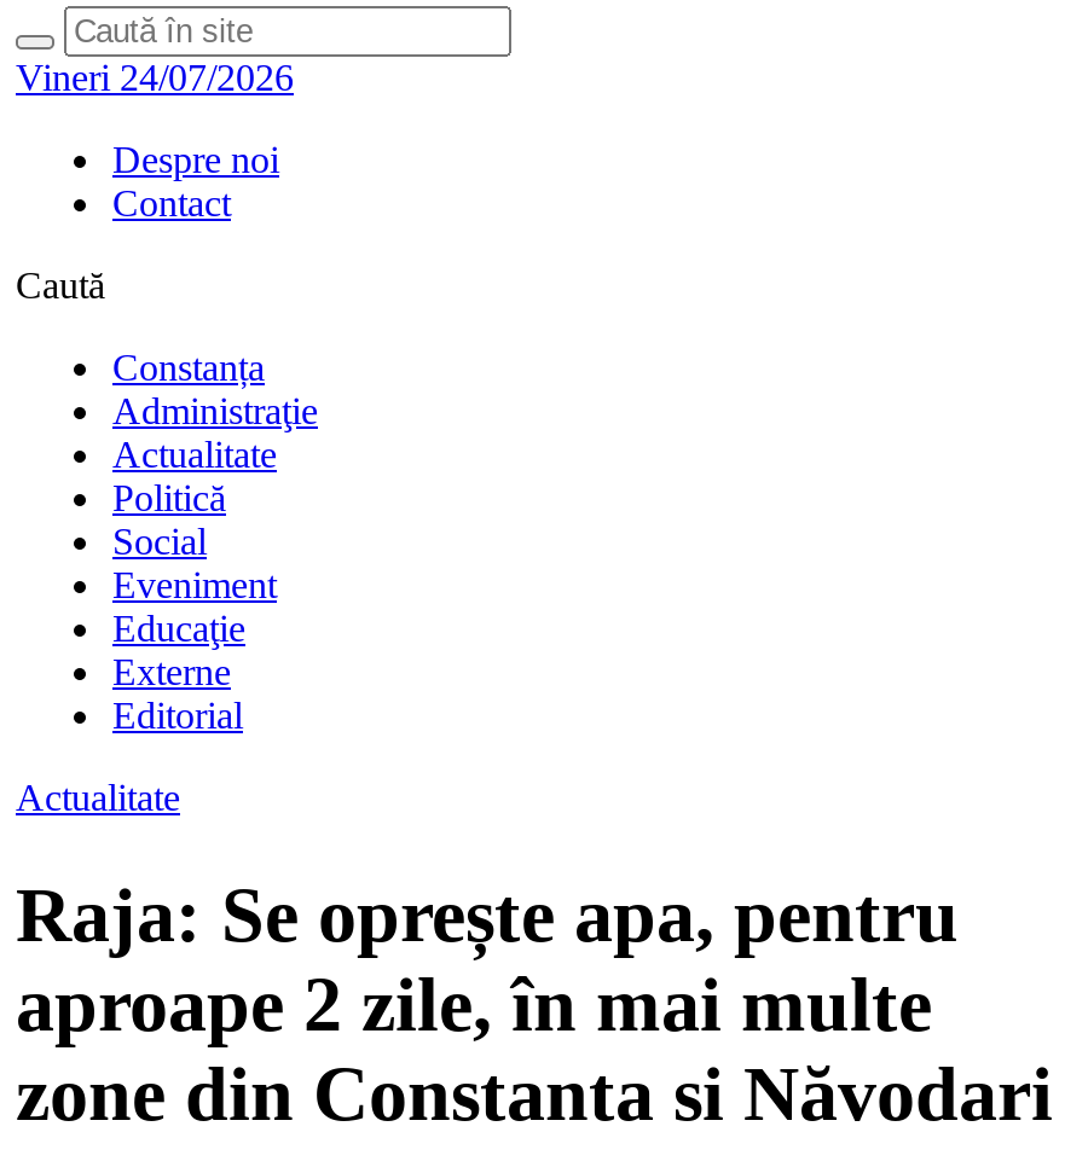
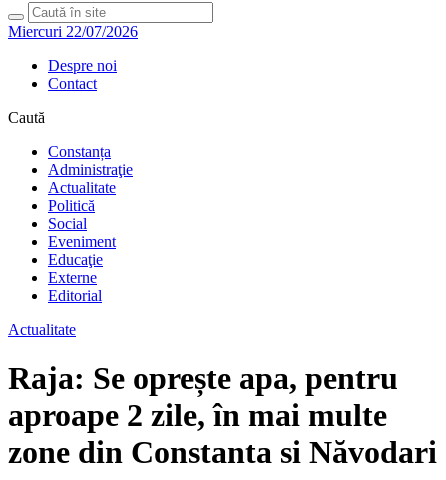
- Vineri 24/07/2026
+ Miercuri 22/07/2026
